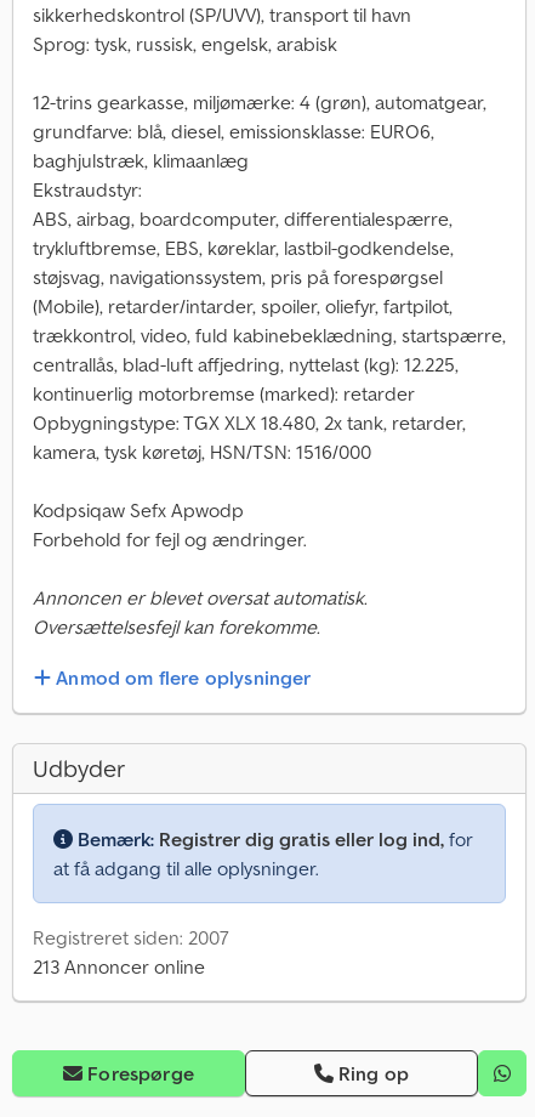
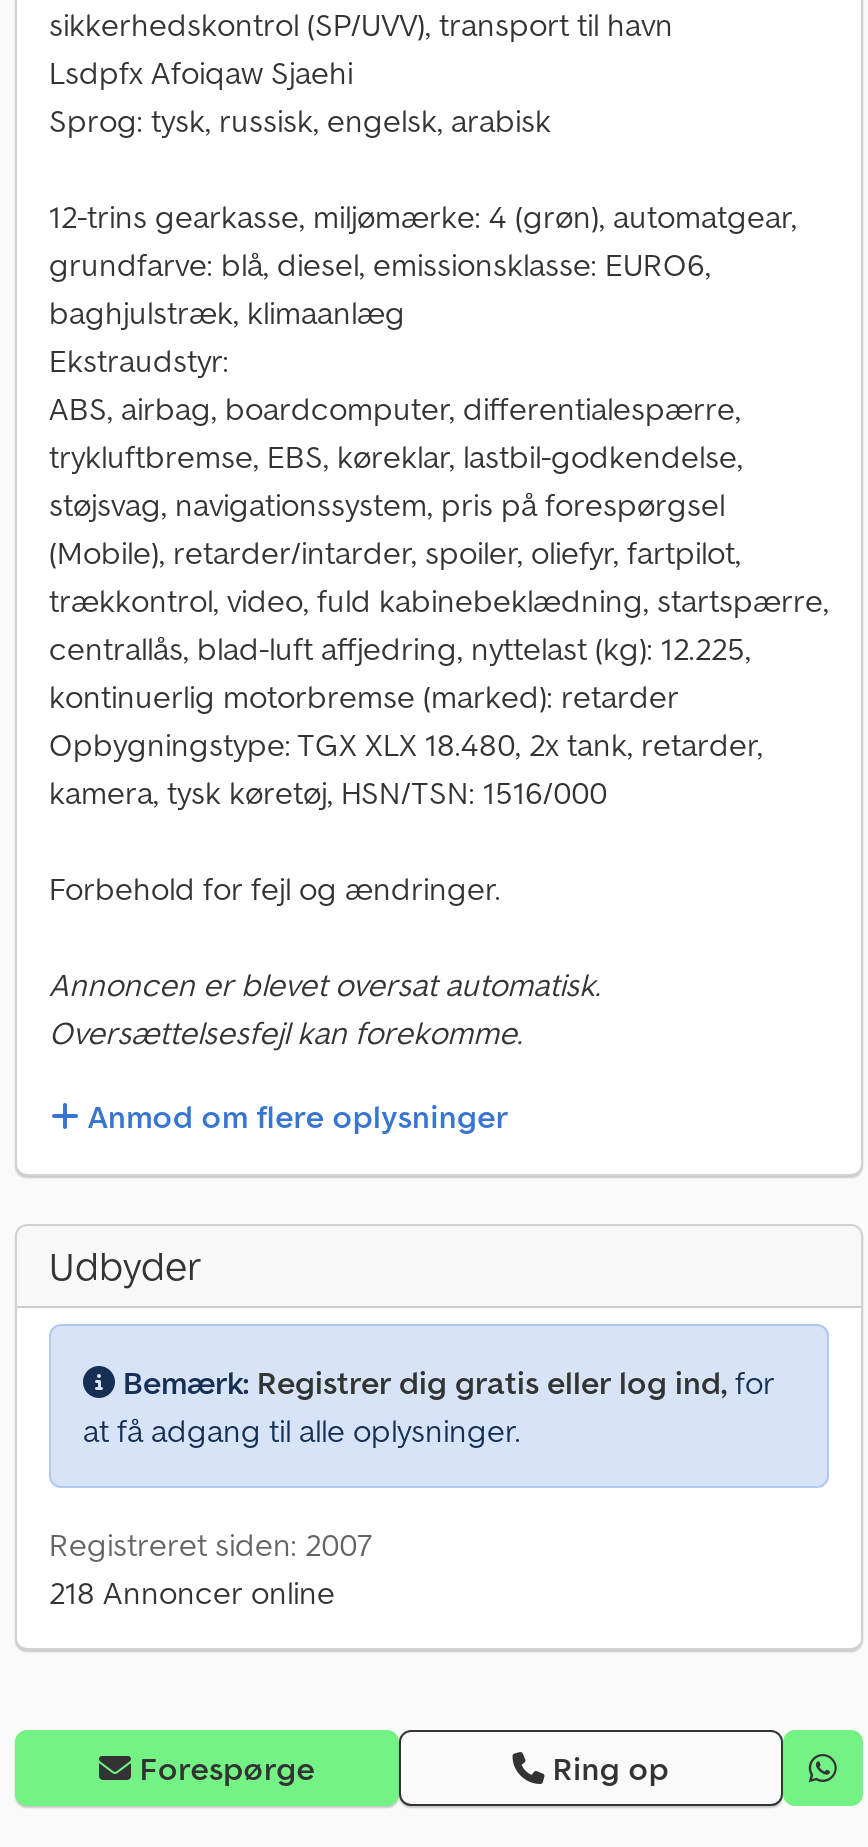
+ Lsdpfx Afoiqaw Sjaehi

moved down: Sprog: tysk, russisk, engelsk, arabisk | 12-trins gearkasse, miljømærke: 4 (grøn), automatgear, | grundfarve: blå, diesel, emissionsklasse: EURO6, | ... | Opbygningstype: TGX XLX 18.480, 2x tank, retarder, | kamera, tysk køretøj, HSN/TSN: 1516/000

- Kodpsiqaw Sefx Apwodp

- 213 Annoncer online
+ 218 Annoncer online
